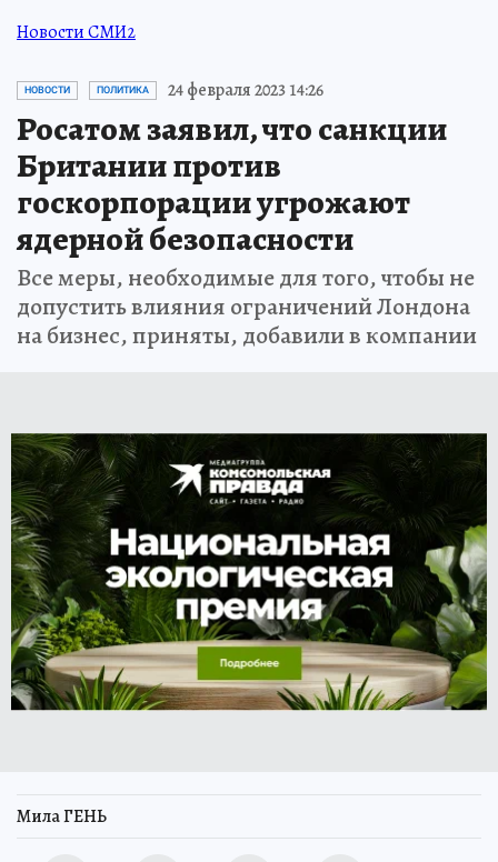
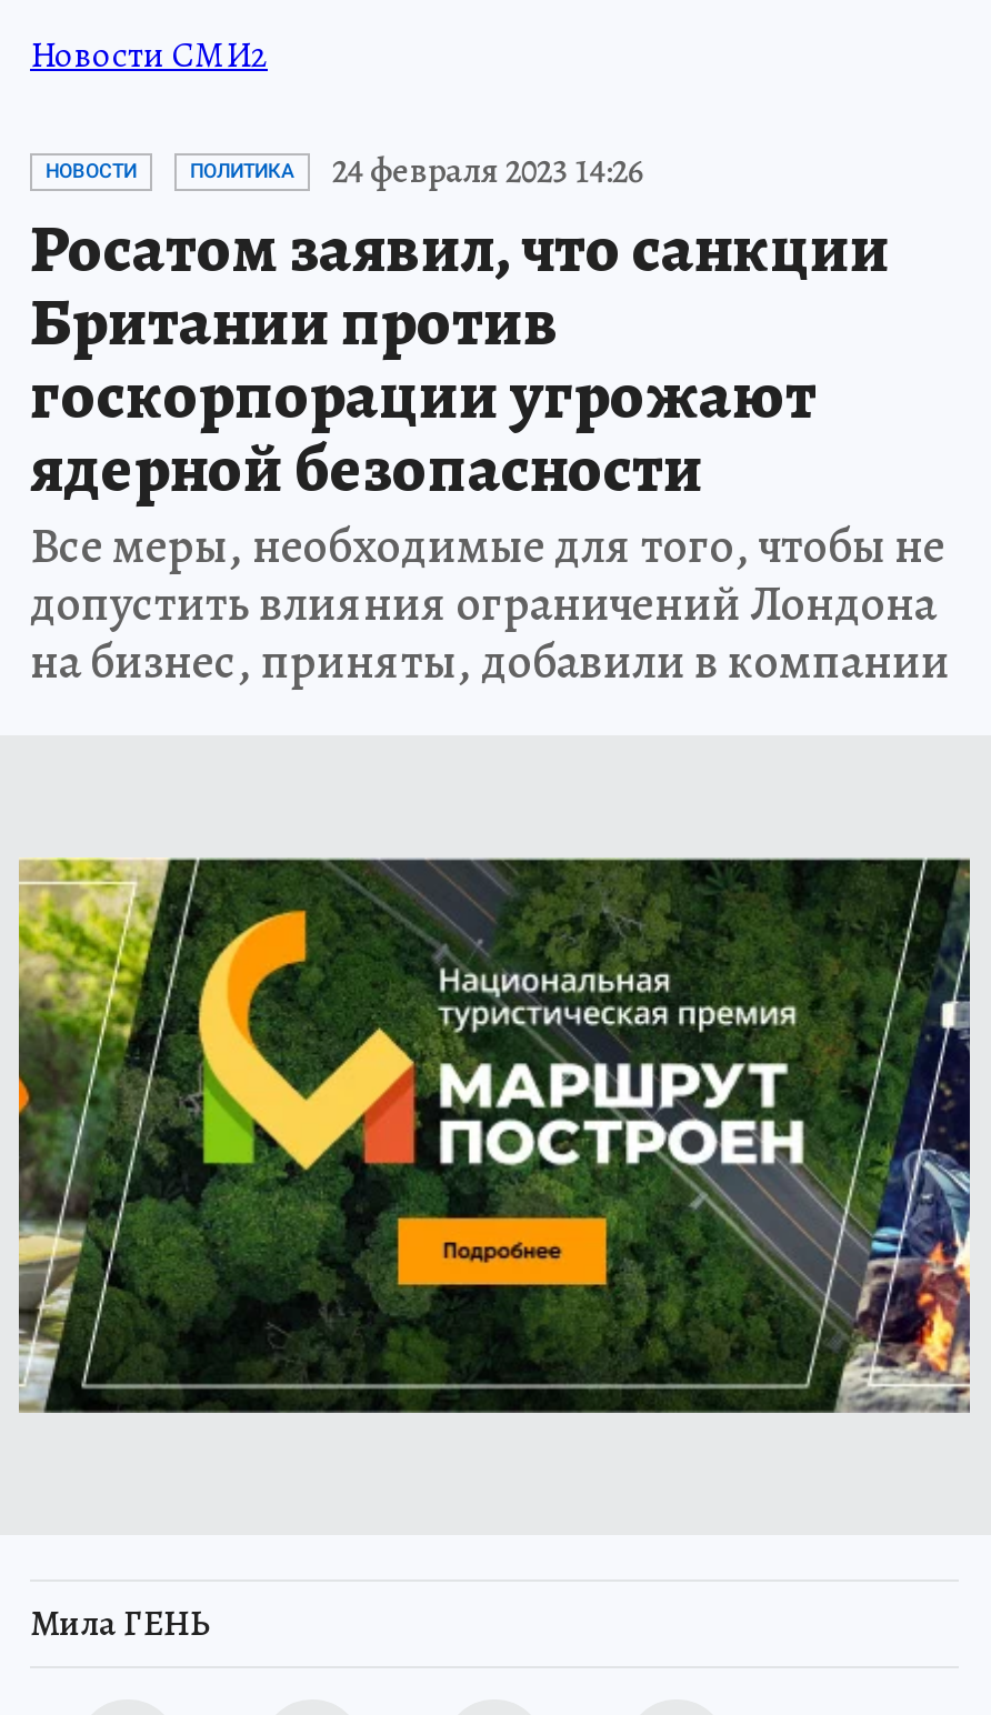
- [image]
+ [image]
